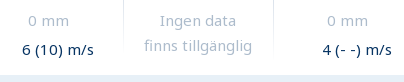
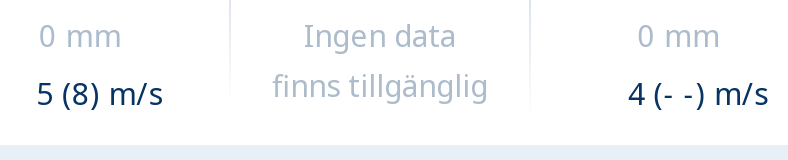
- 6 (10) m/s
+ 5 (8) m/s
